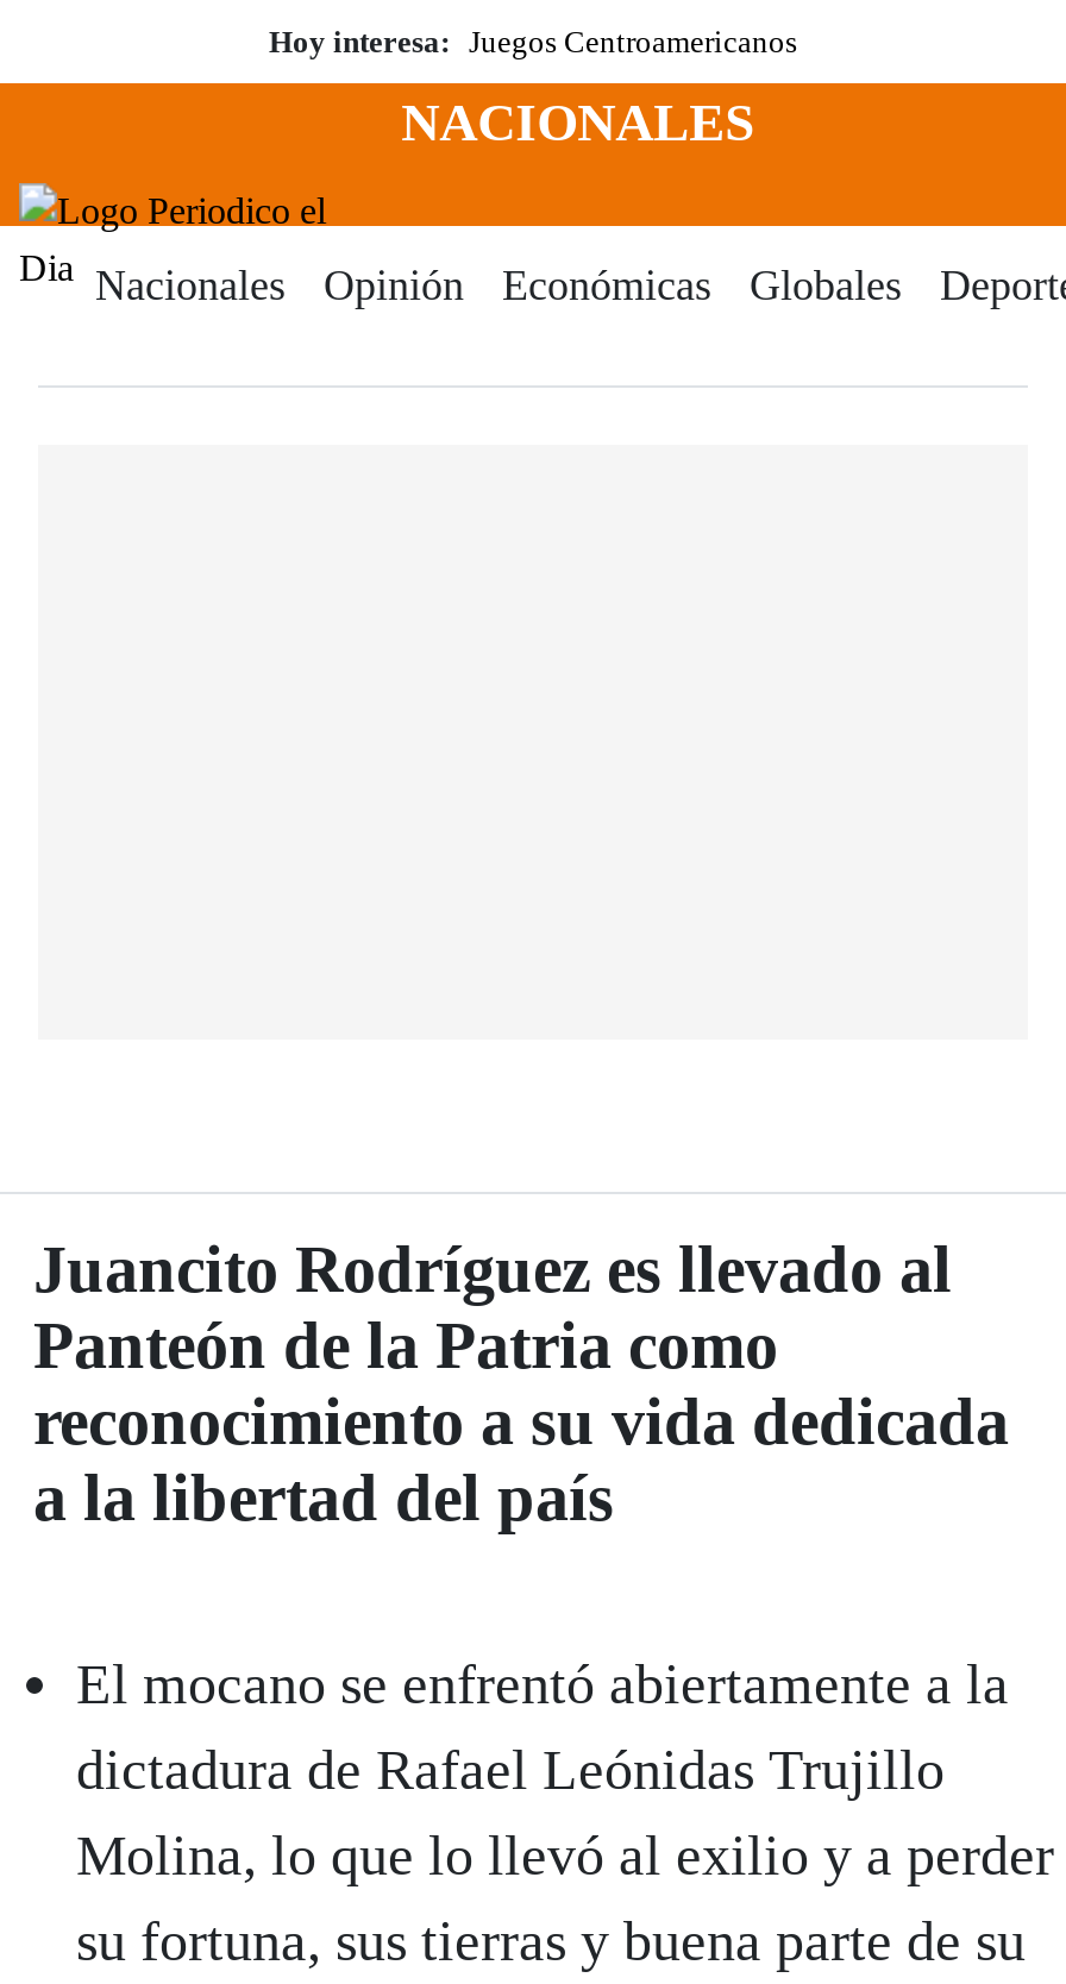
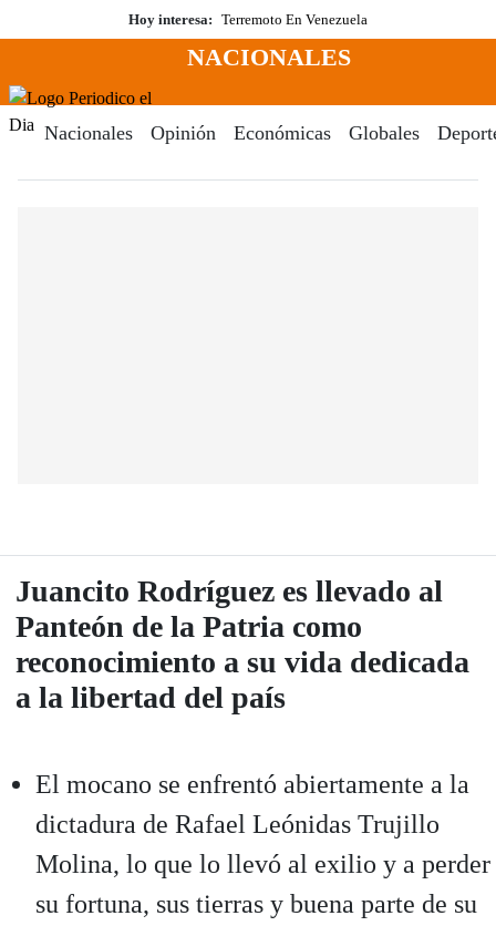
- Hoy interesa: Juegos Centroamericanos
+ Hoy interesa: Terremoto En Venezuela
